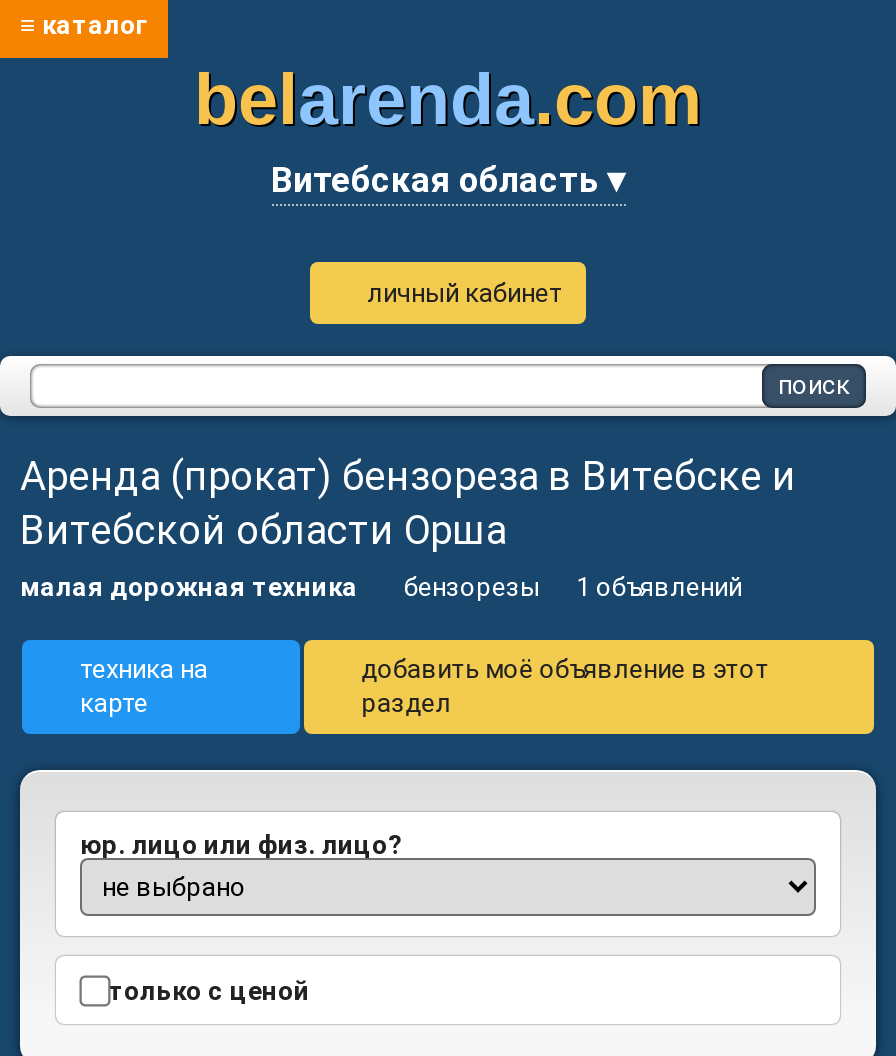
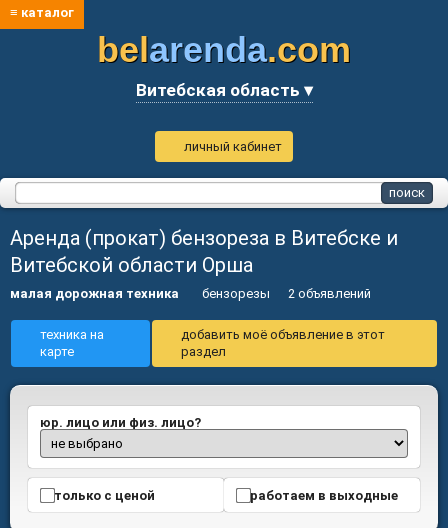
- бензорезы 1 объявлений
+ бензорезы 2 объявлений

+ работаем в выходные
